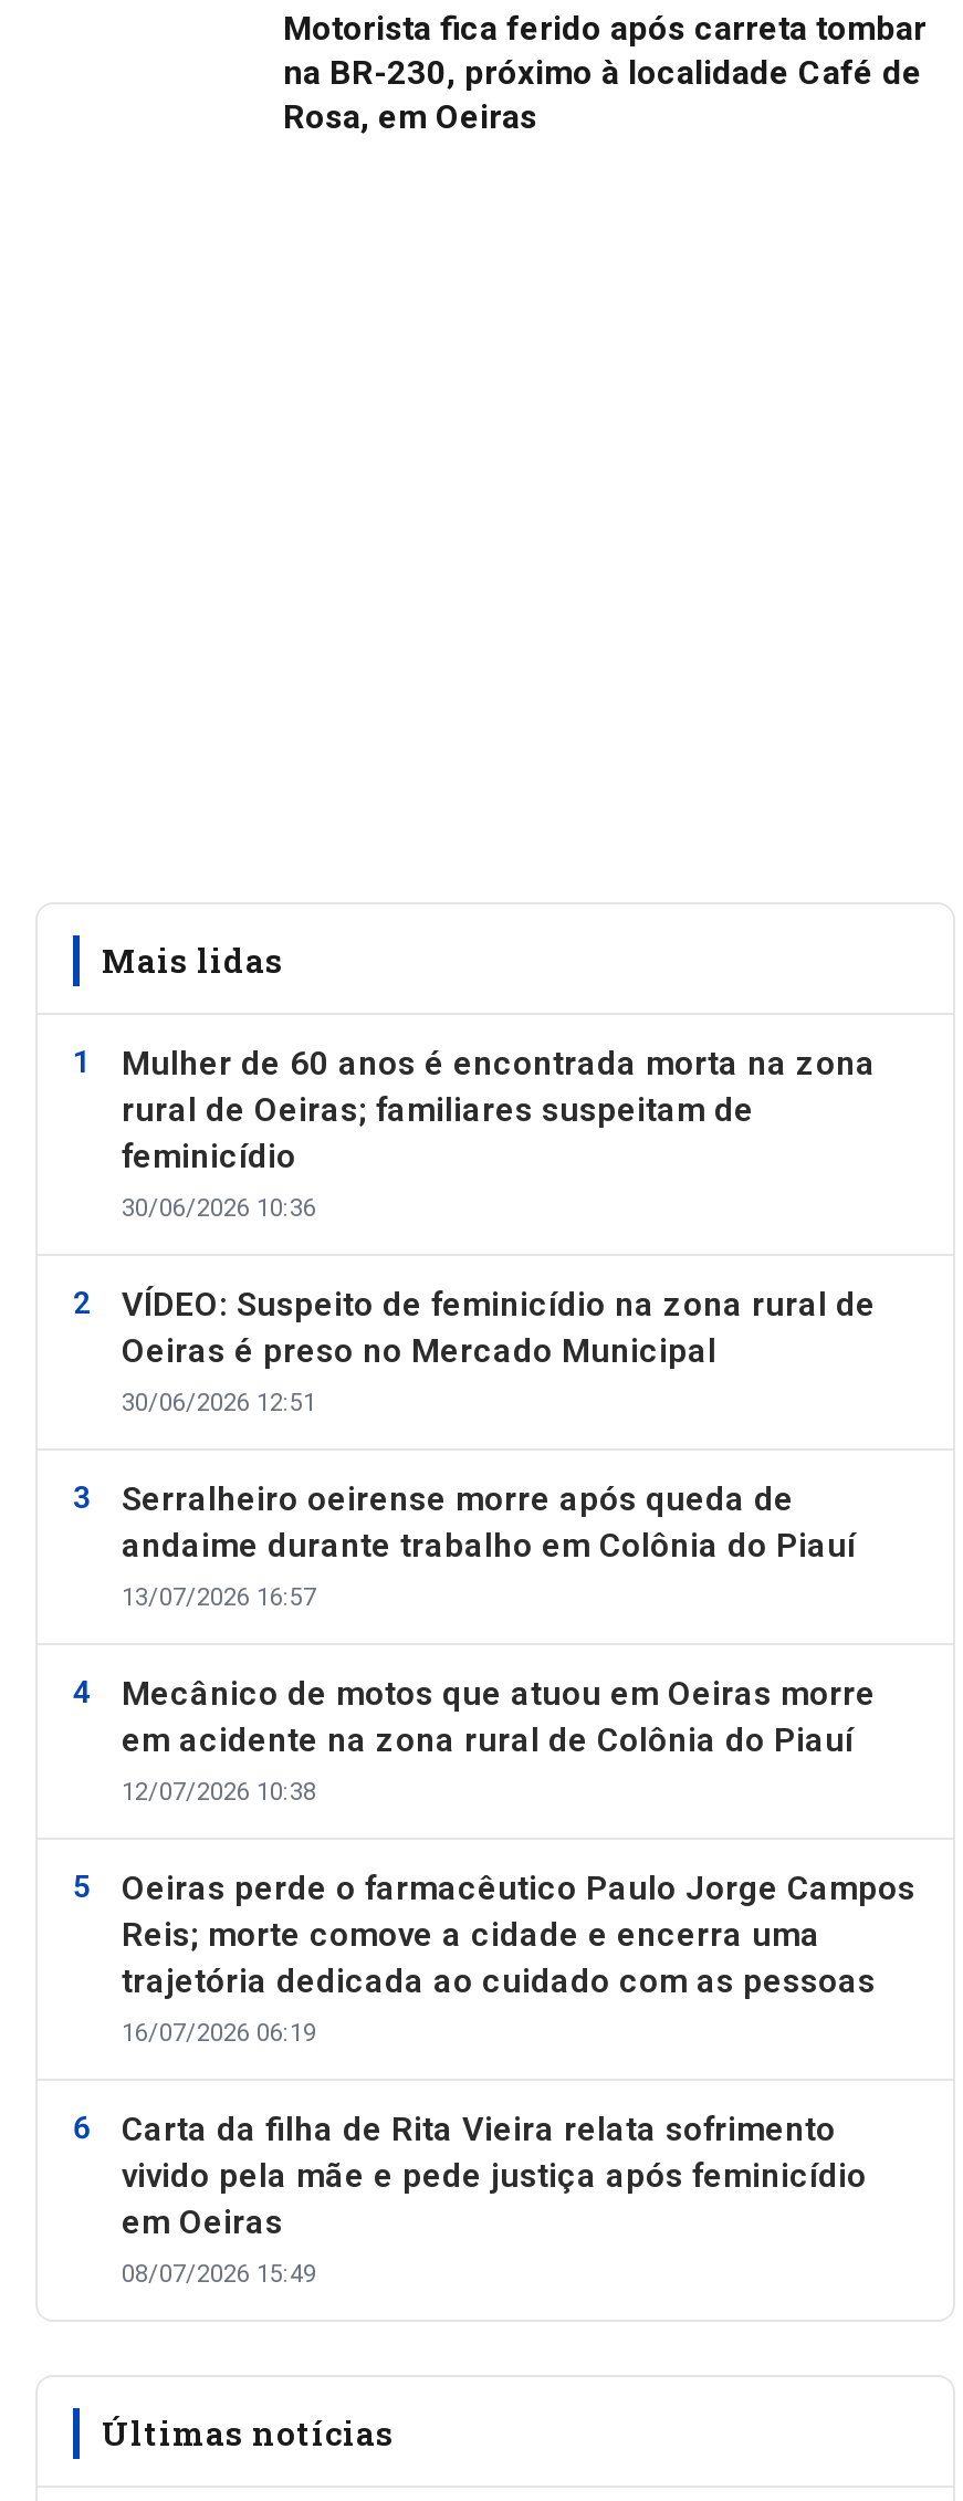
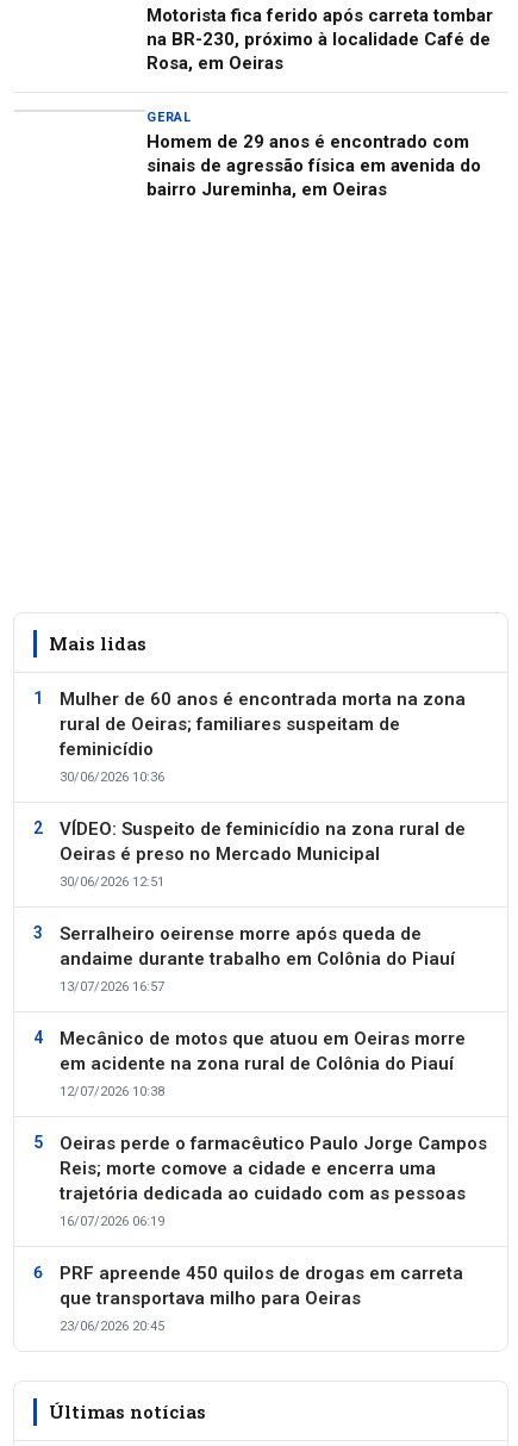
+ GERAL
+ Homem de 29 anos é encontrado com
+ sinais de agressão física em avenida do
+ bairro Jureminha, em Oeiras

moved down: Mais lidas | Mulher de 60 anos é encontrada morta na zona | rural de Oeiras; familiares suspeitam de | ... | trajetória dedicada ao cuidado com as pessoas | 16/07/2026 06:19

- Carta da filha de Rita Vieira relata sofrimento
- vivido pela mãe e pede justiça após feminicídio
- em Oeiras
- 08/07/2026 15:49
+ PRF apreende 450 quilos de drogas em carreta
+ que transportava milho para Oeiras
+ 23/06/2026 20:45
